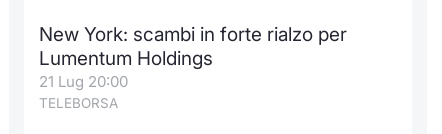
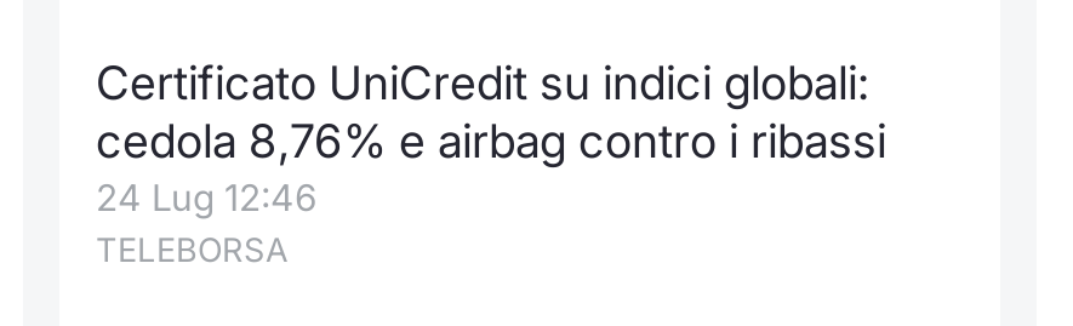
- New York: scambi in forte rialzo per
- Lumentum Holdings
- 21 Lug 20:00
+ Certificato UniCredit su indici globali:
+ cedola 8,76% e airbag contro i ribassi
+ 24 Lug 12:46
